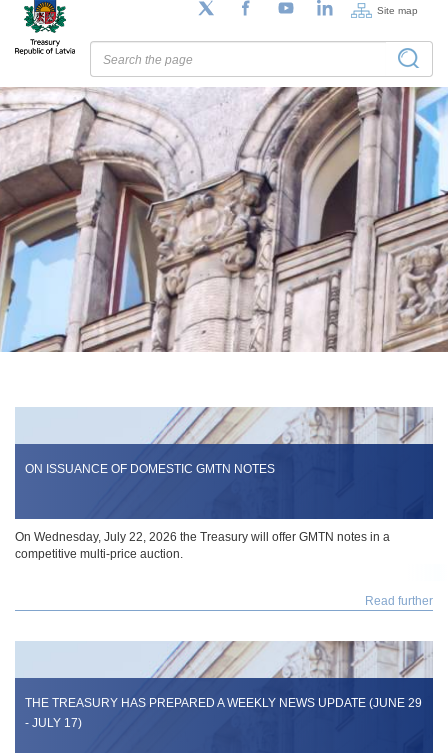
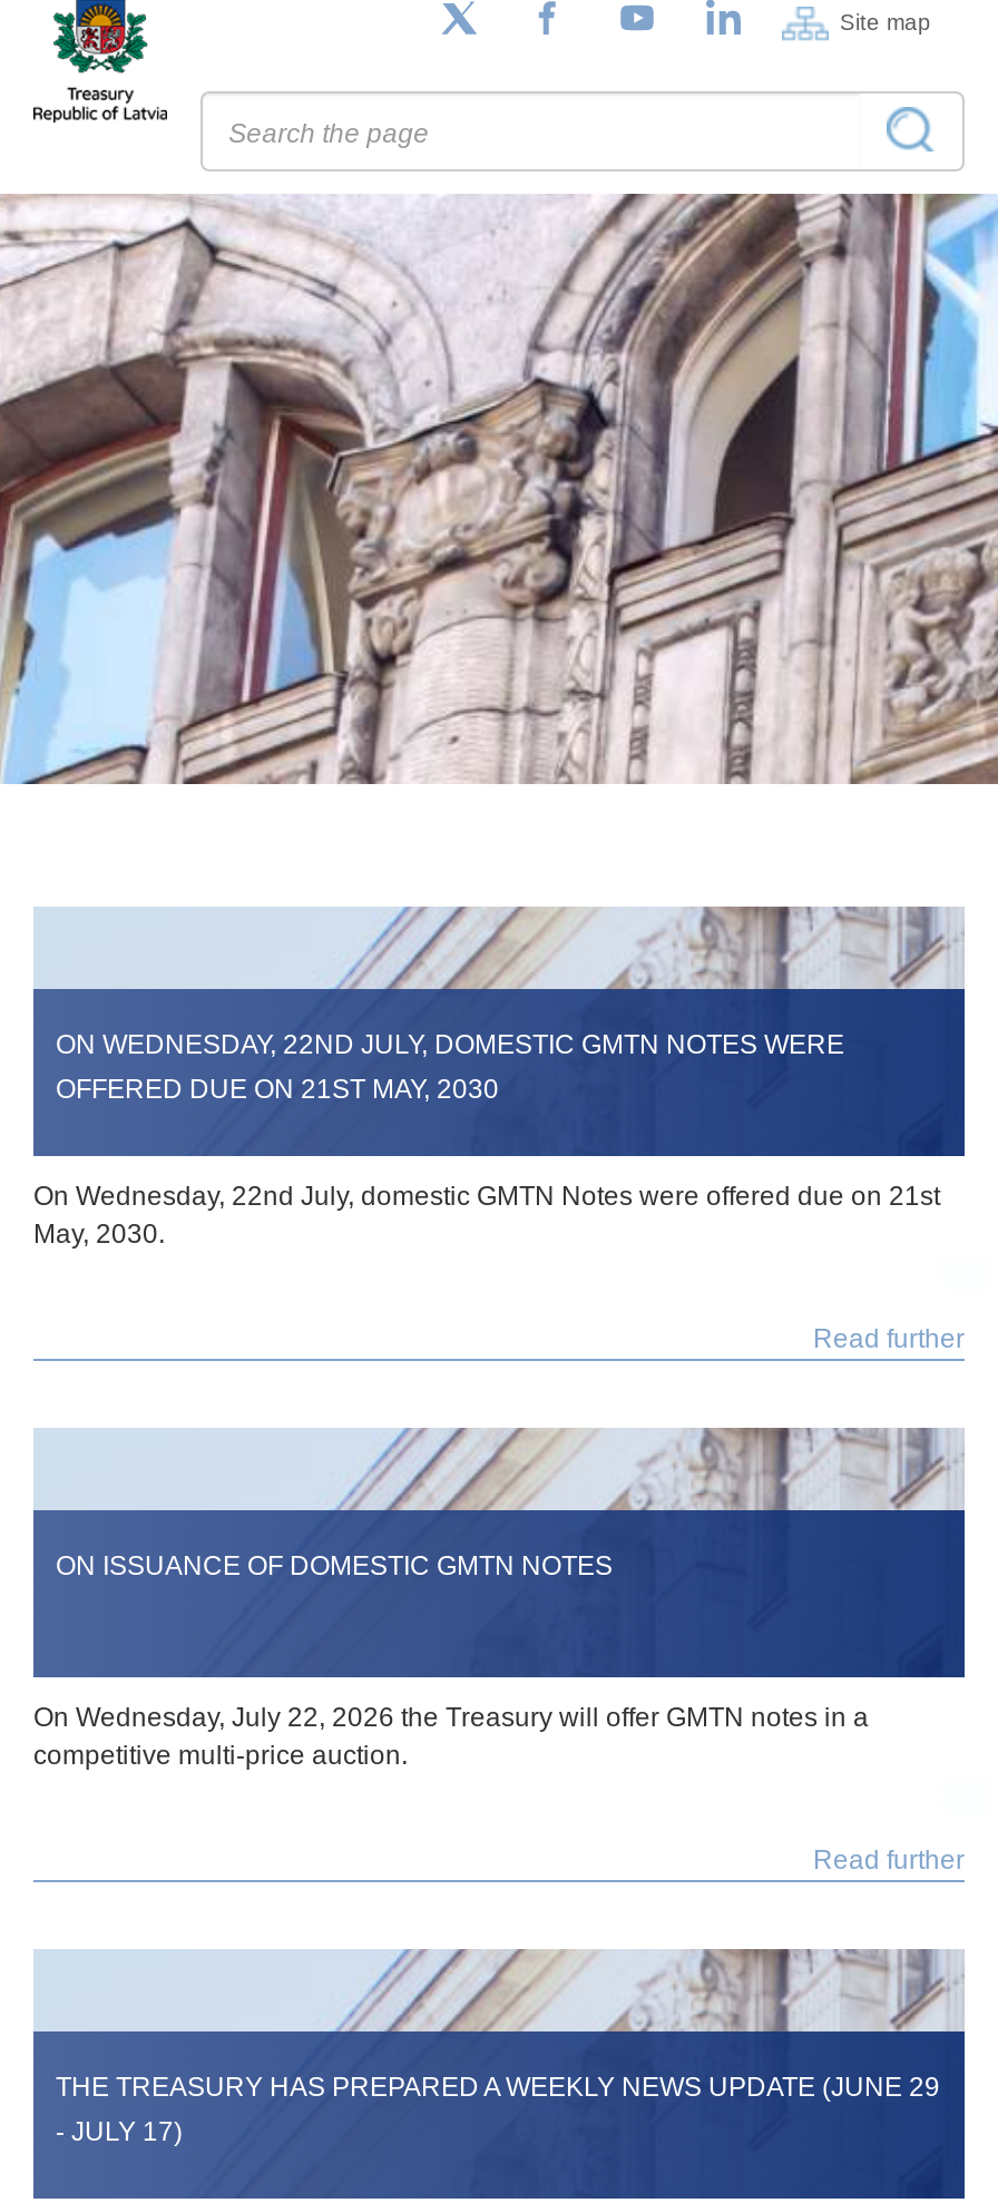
+ ON WEDNESDAY, 22ND JULY, DOMESTIC GMTN NOTES WERE
+ OFFERED DUE ON 21ST MAY, 2030
+ On Wednesday, 22nd July, domestic GMTN Notes were offered due on 21st
+ May, 2030.
+ Read further
